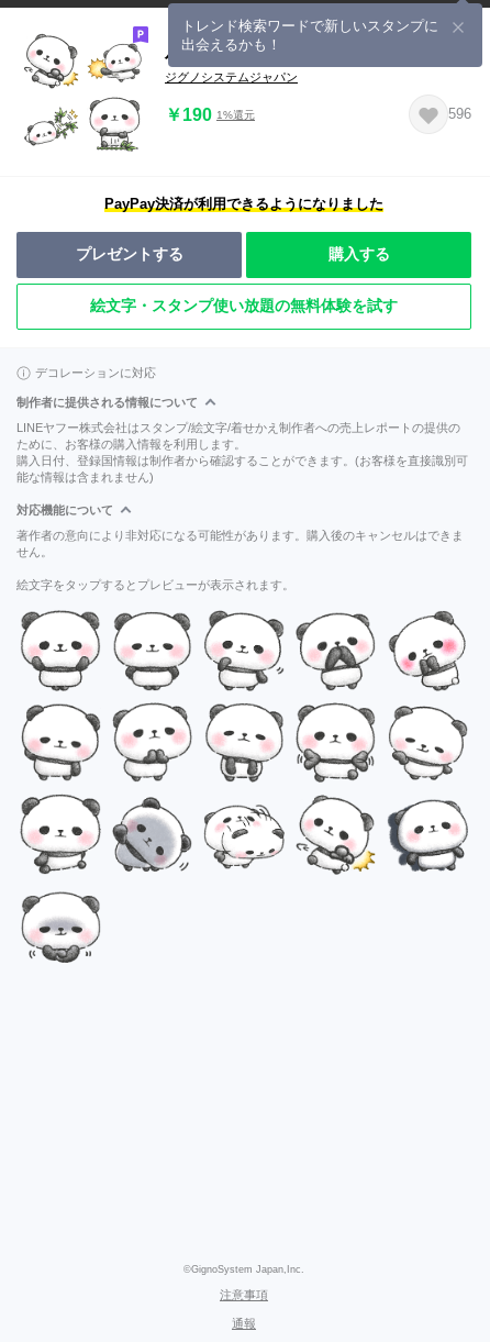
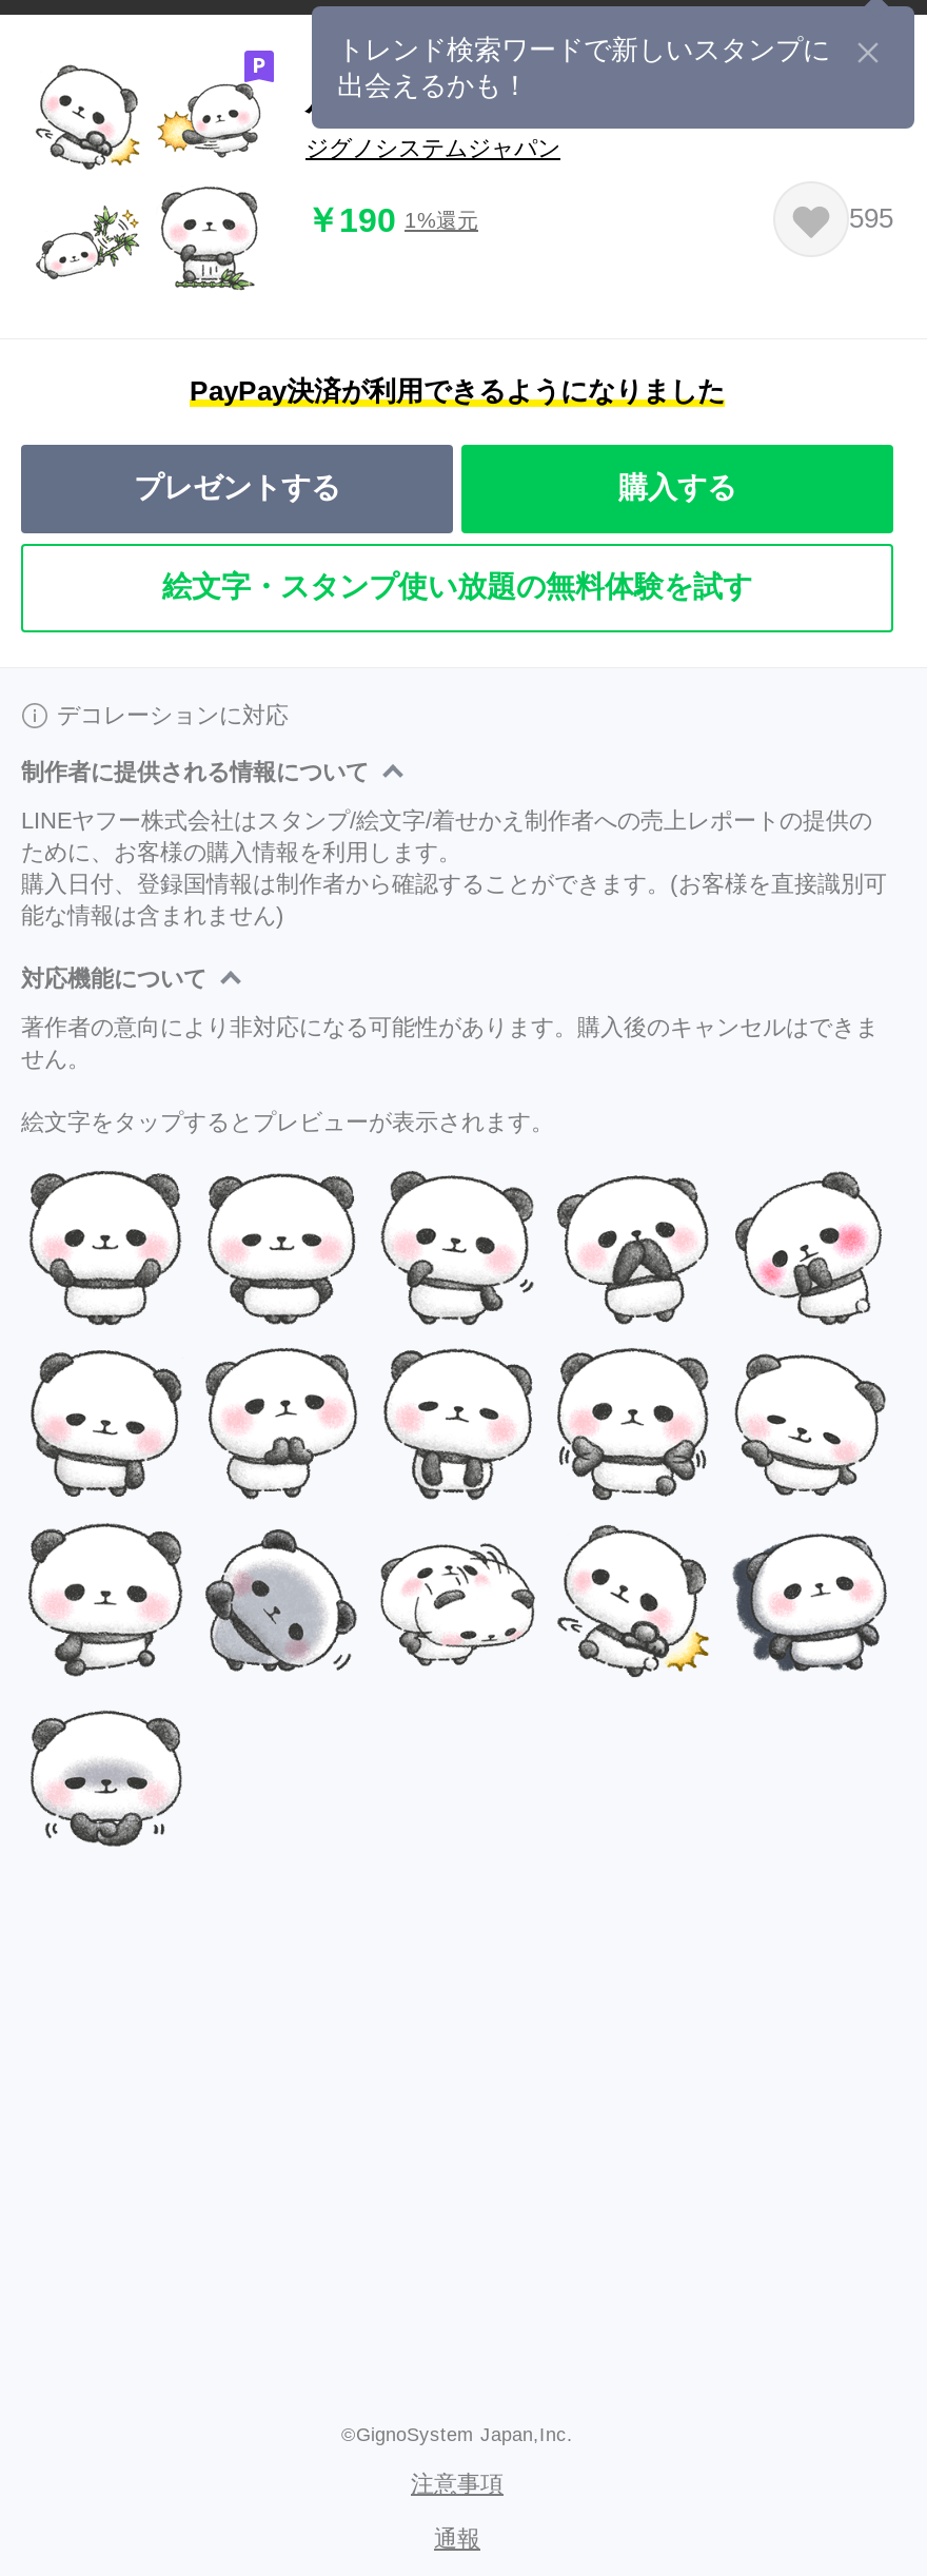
- 596
+ 595
